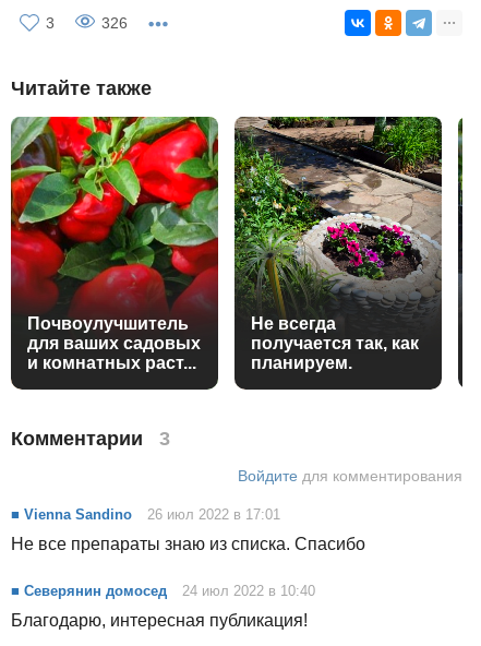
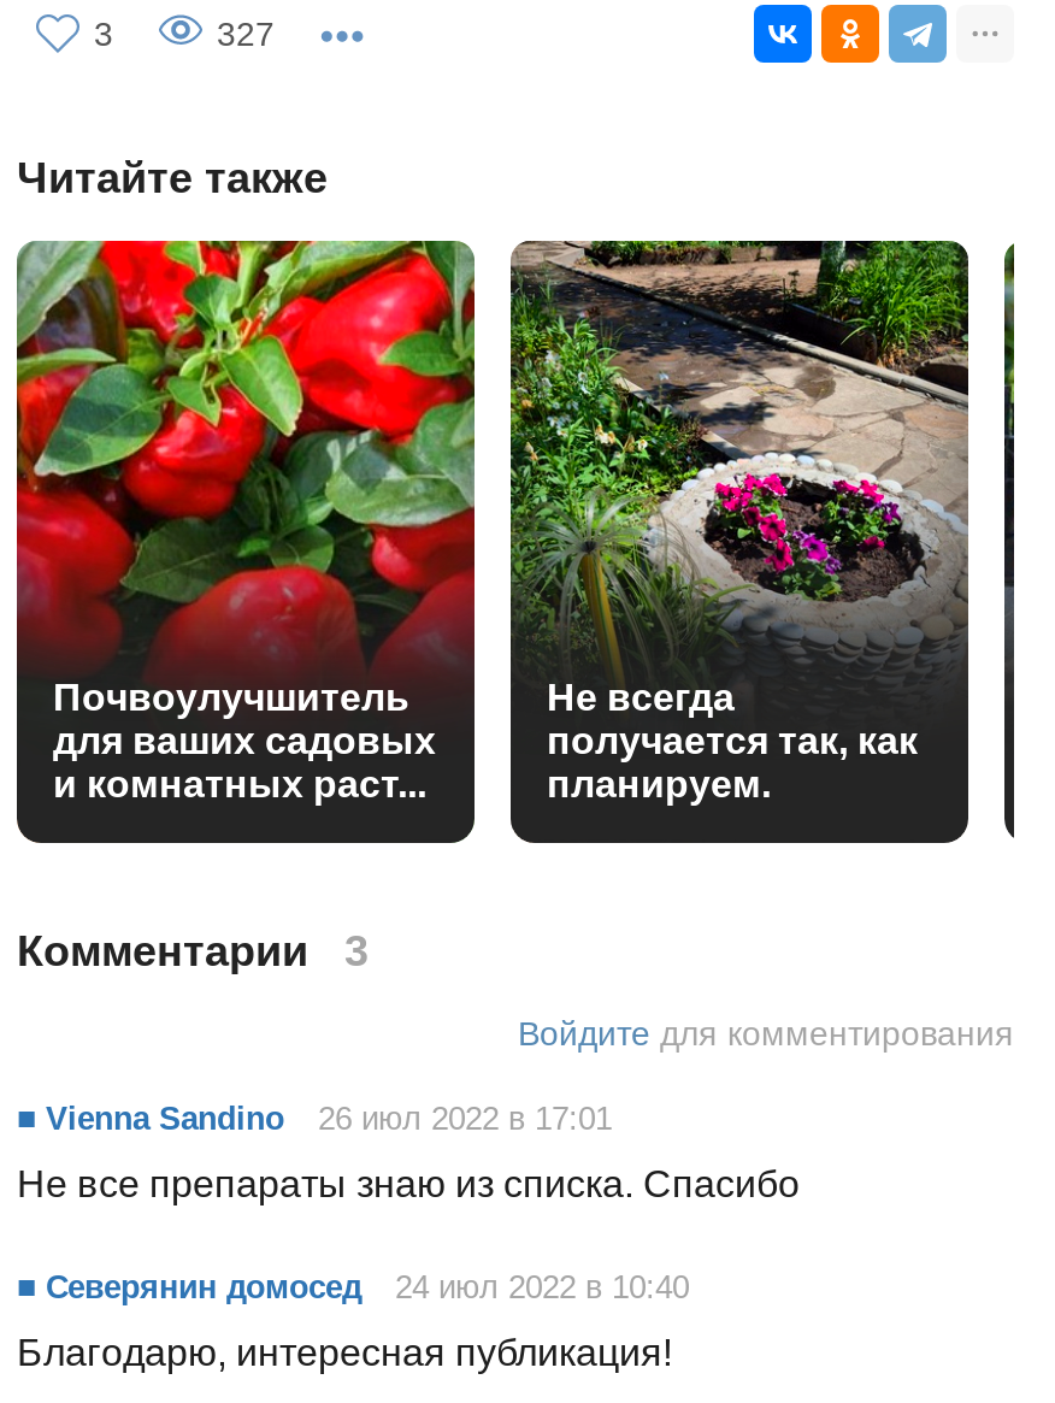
- 326
+ 327
